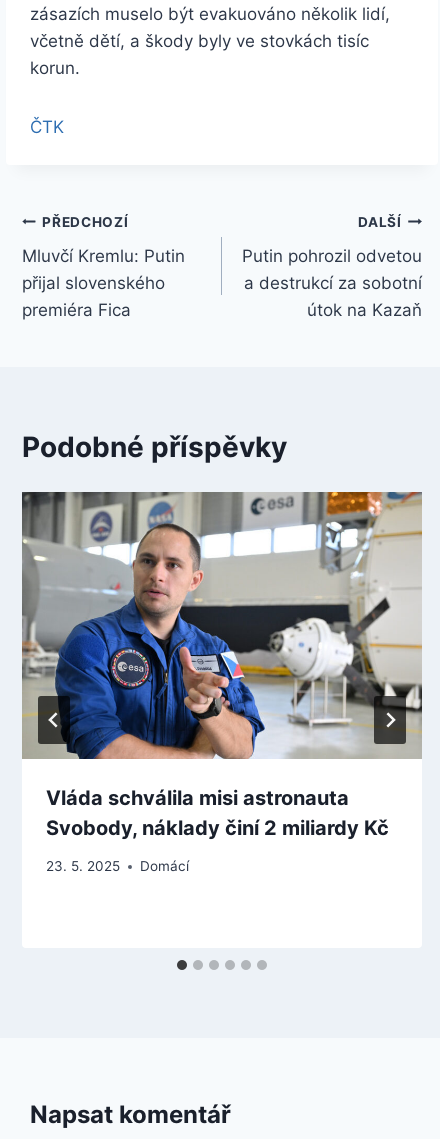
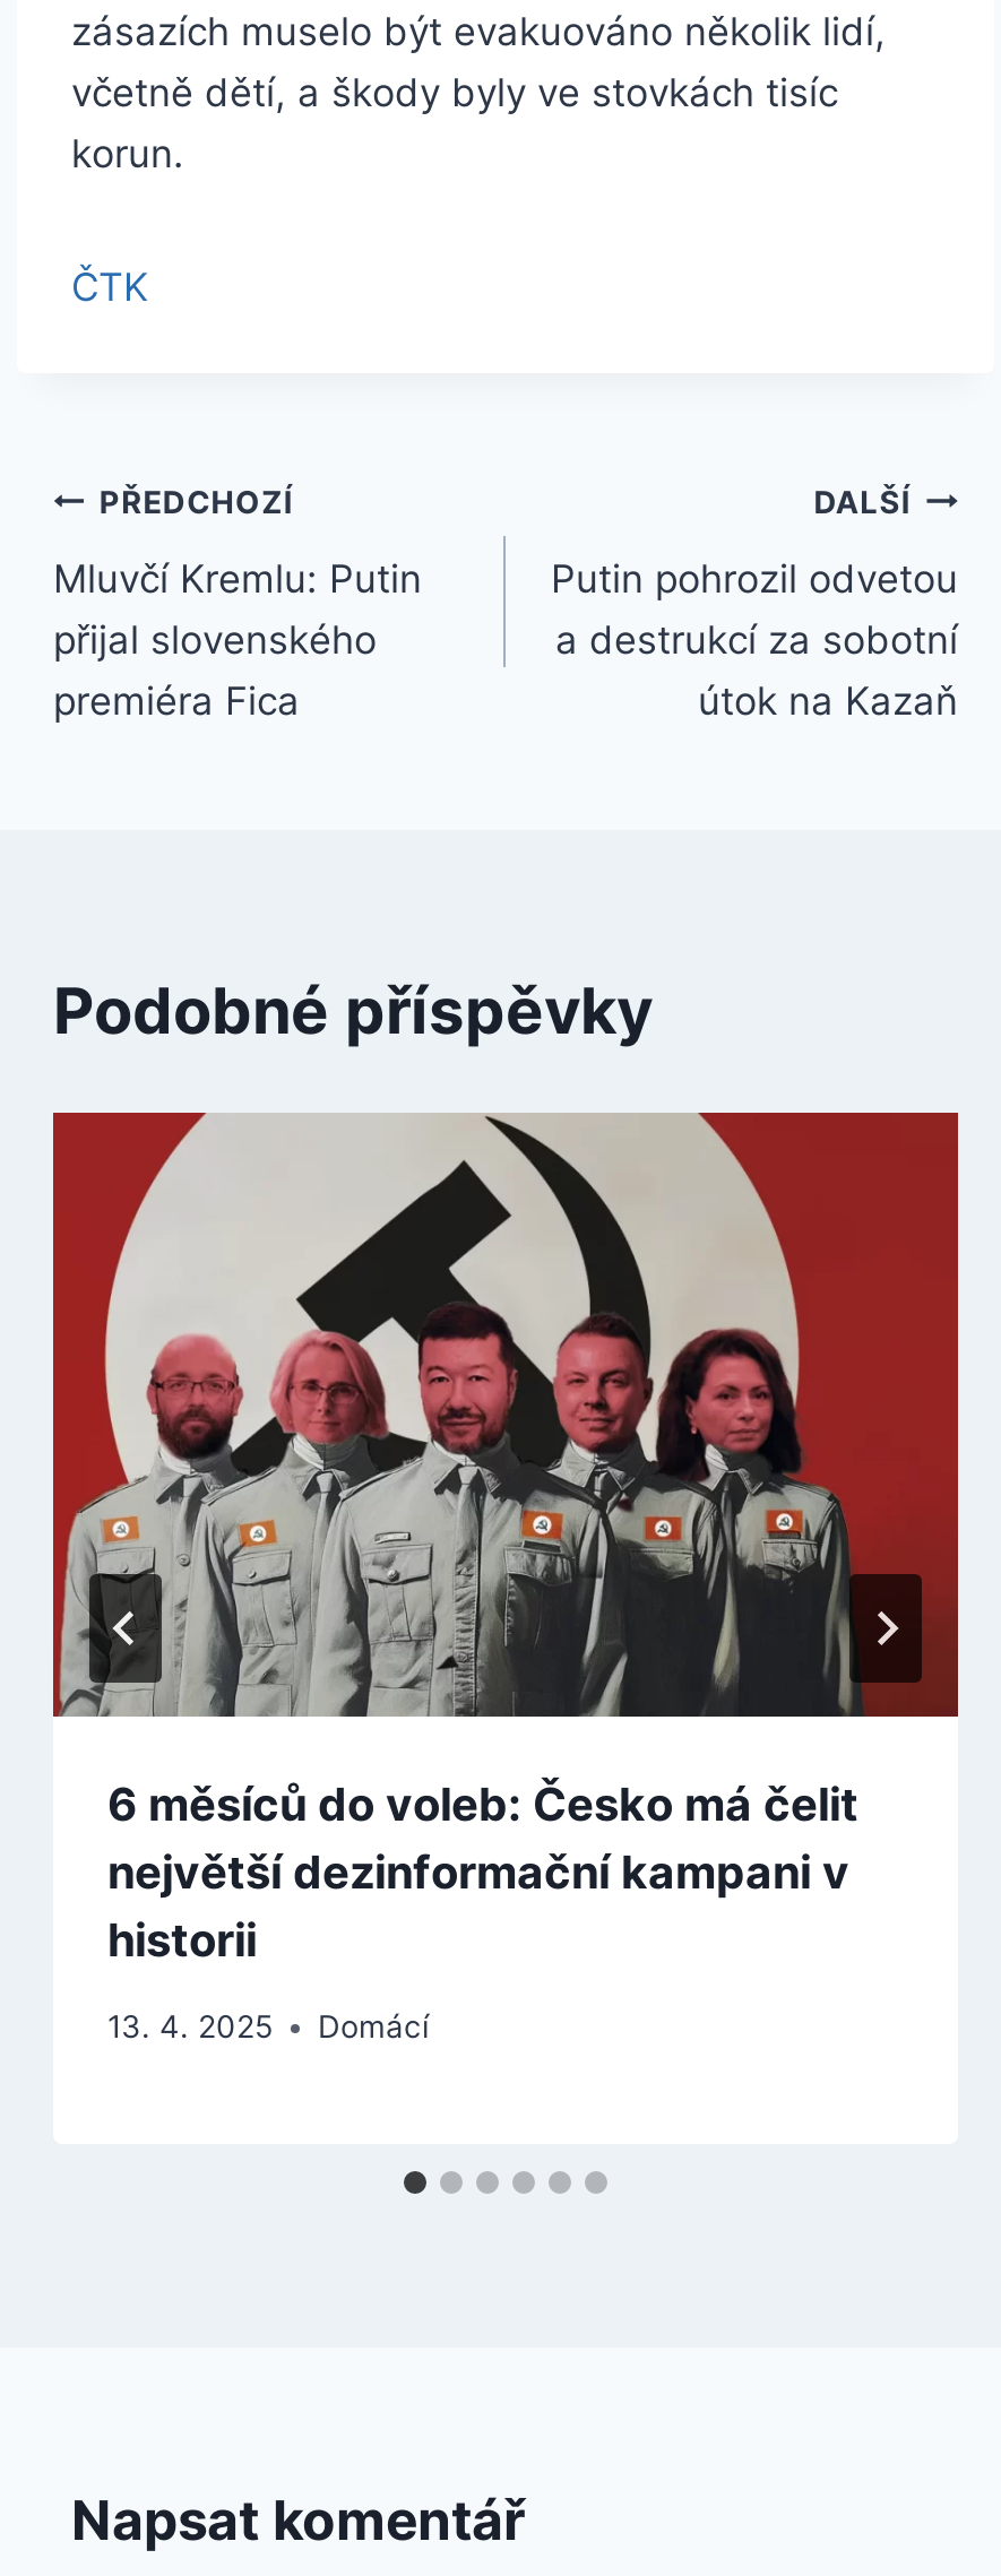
- [image]
- Vláda schválila misi astronauta
- Svobody, náklady činí 2 miliardy Kč
+ [image]
+ 6 měsíců do voleb: Česko má čelit
+ největší dezinformační kampani v
+ historii

- 23. 5. 2025 Domácí
+ 13. 4. 2025 Domácí

moved down: Domácí
